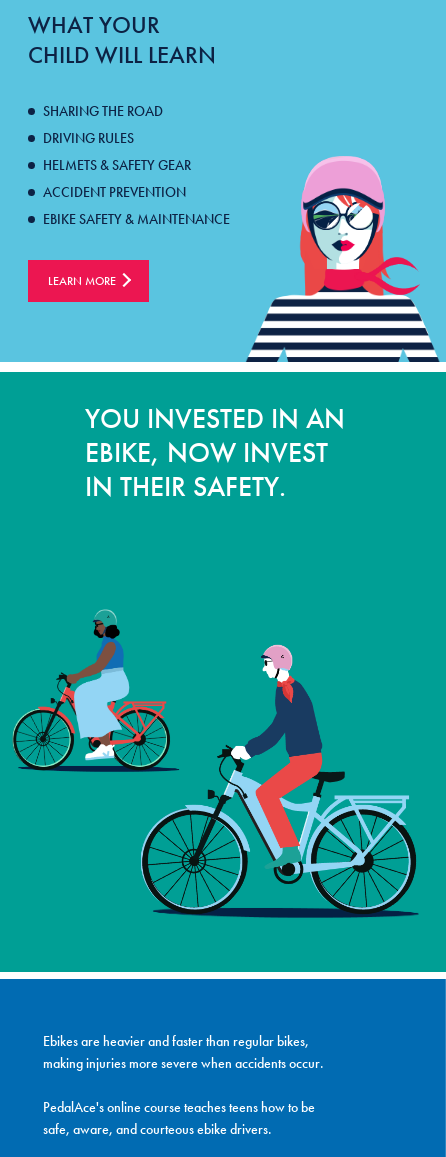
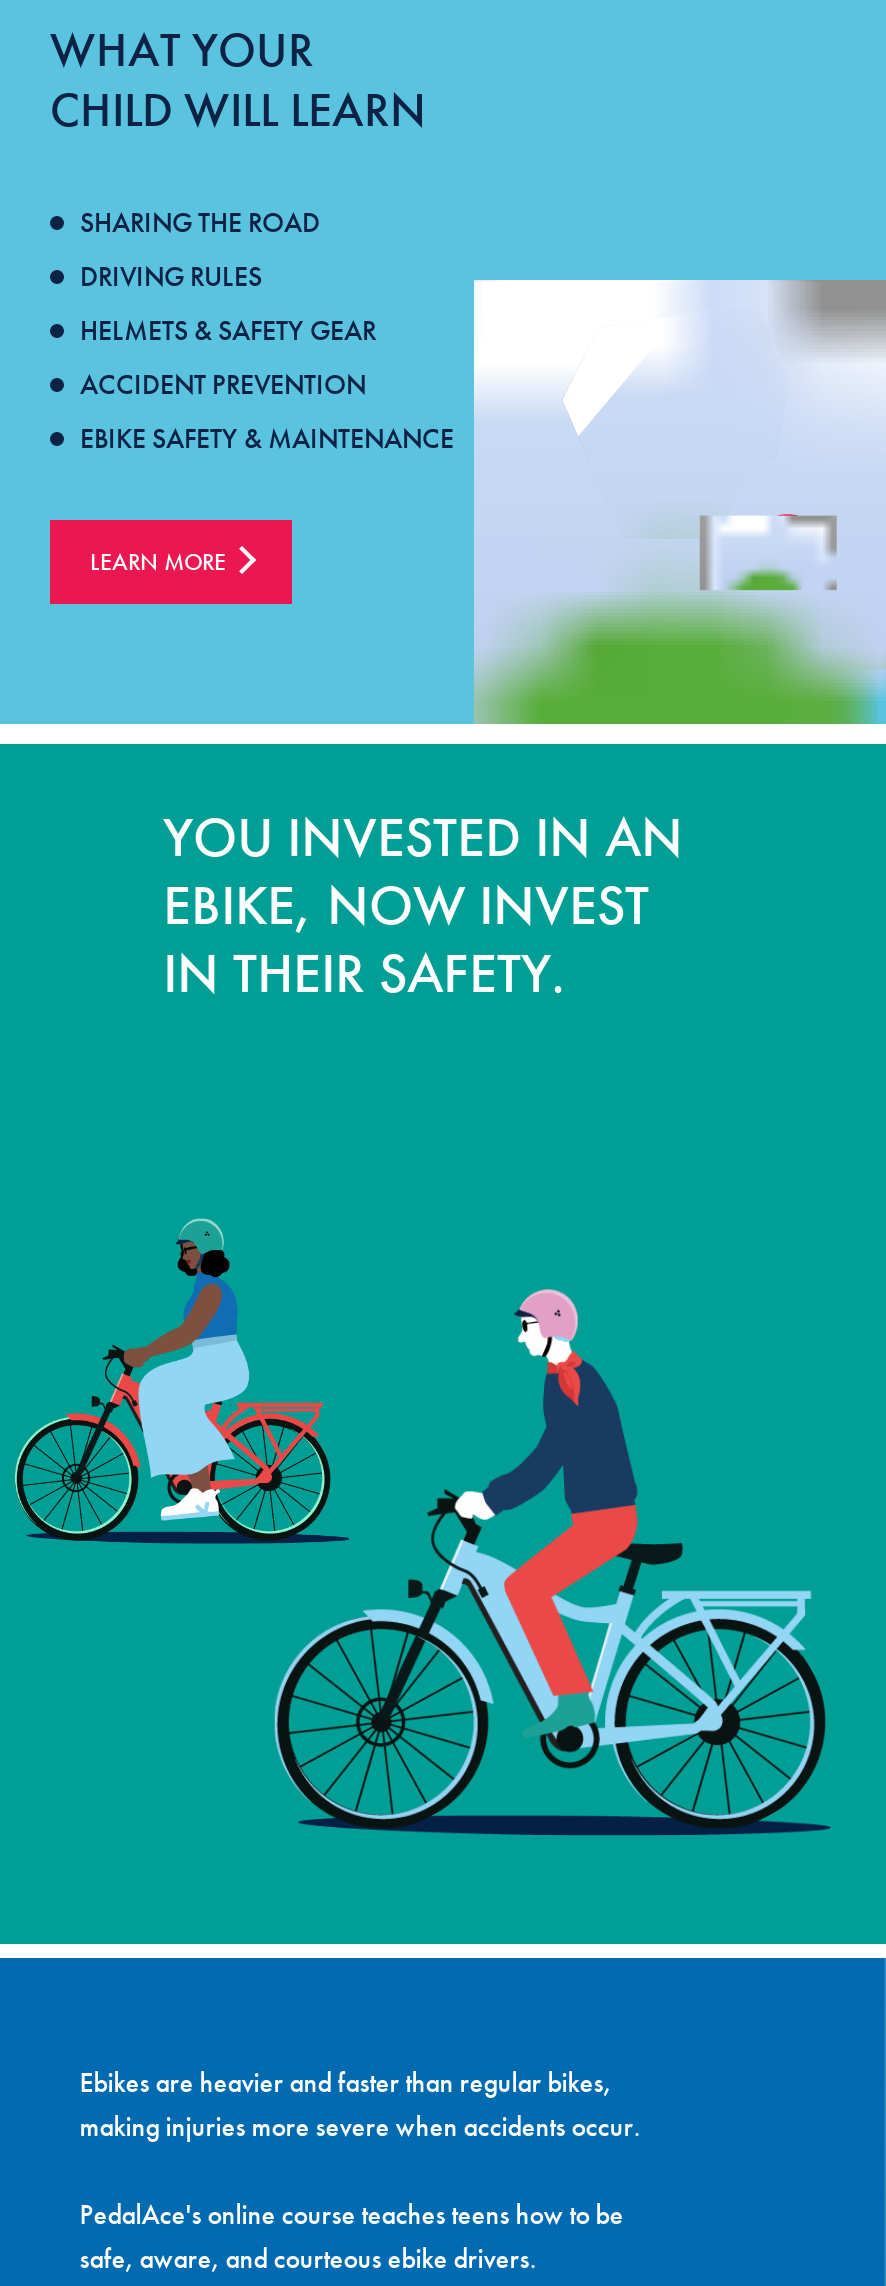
- [image]
+ [image]
